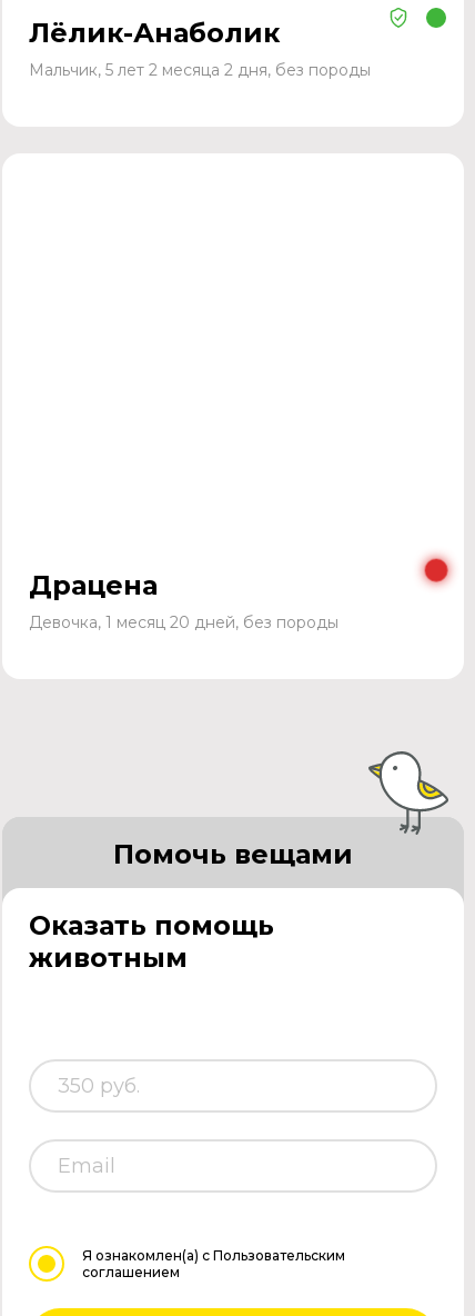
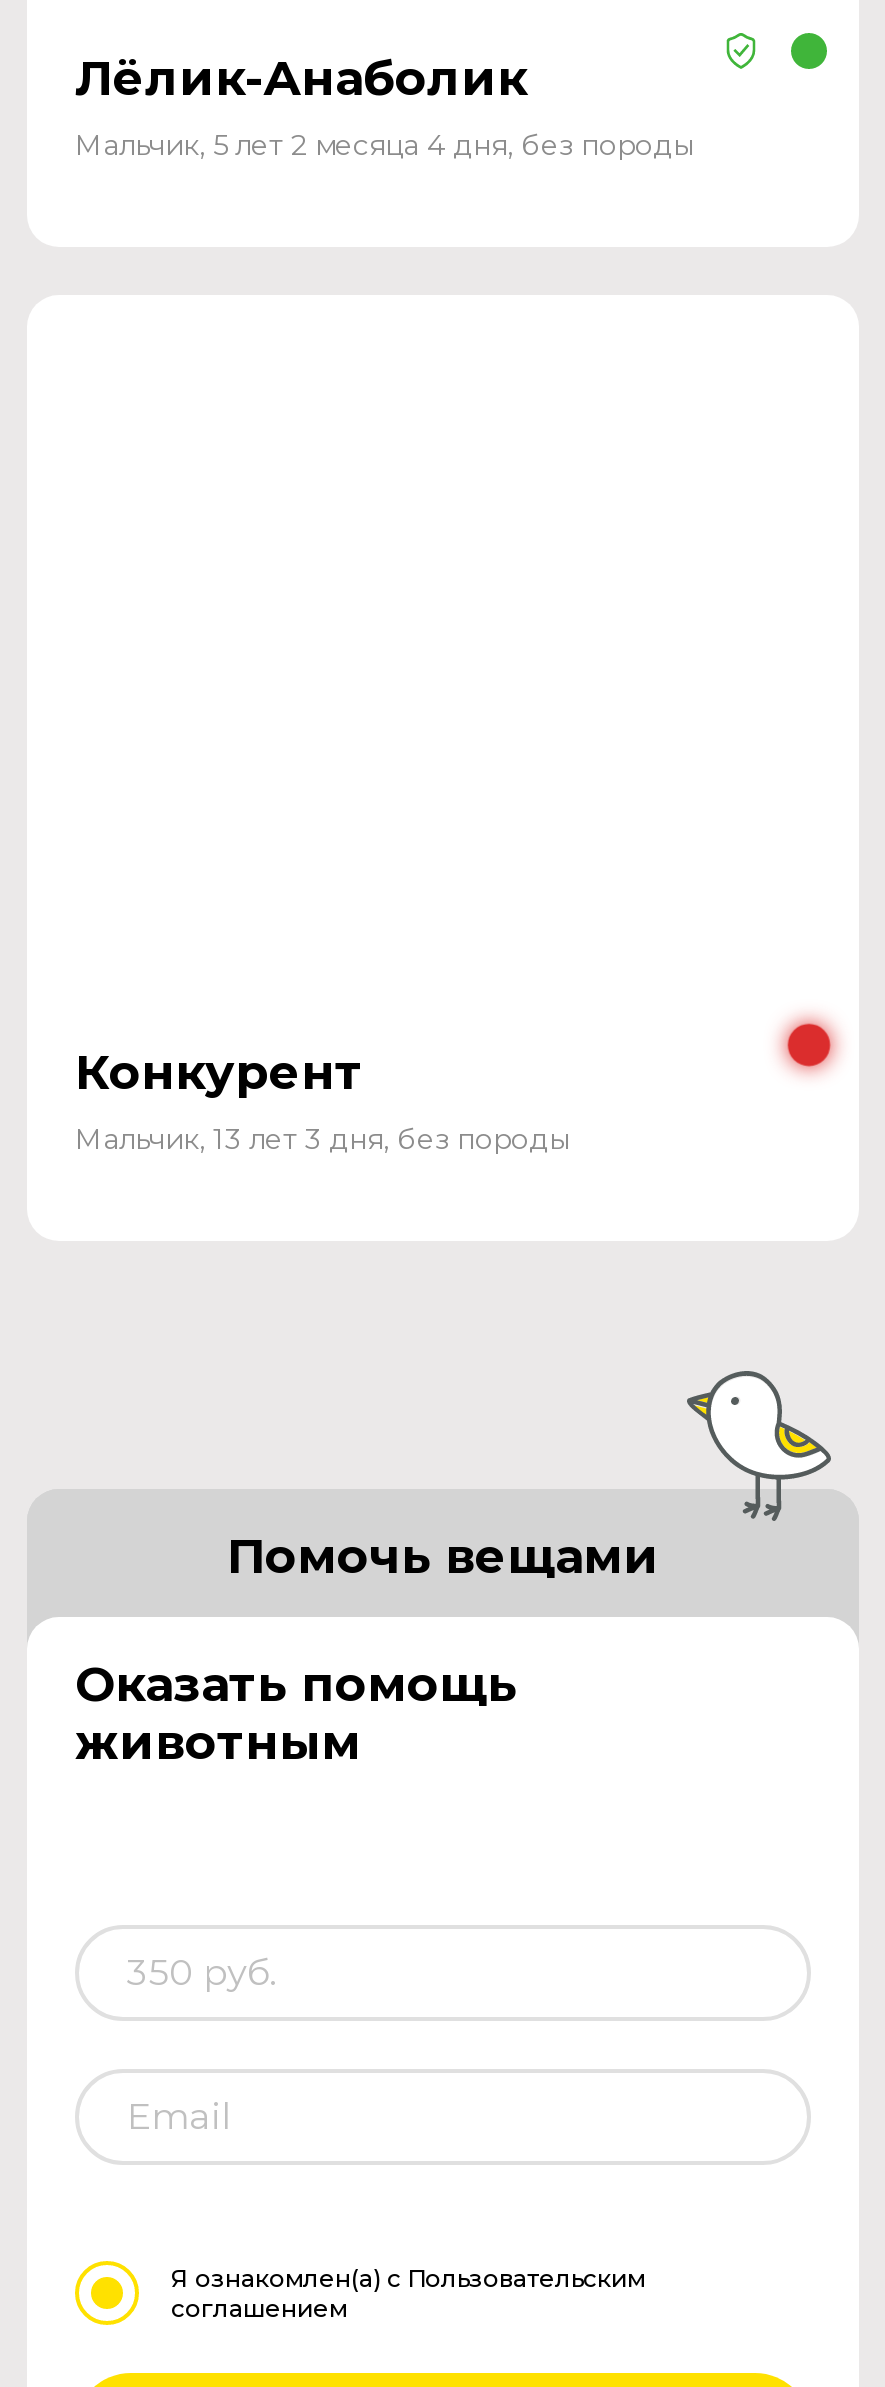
- Мальчик, 5 лет 2 месяца 2 дня, без породы
+ Мальчик, 5 лет 2 месяца 4 дня, без породы

- Драцена
- Девочка, 1 месяц 20 дней, без породы
+ Конкурент
+ Мальчик, 13 лет 3 дня, без породы
